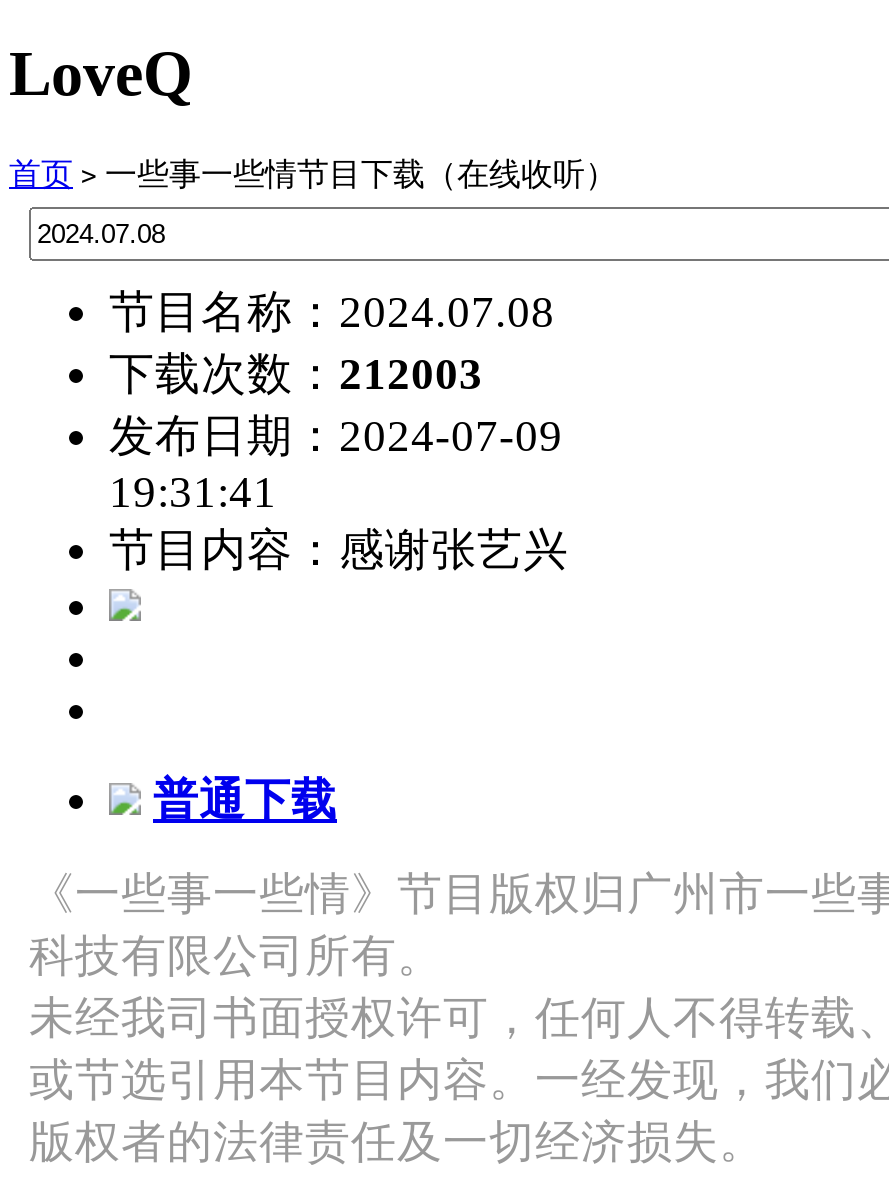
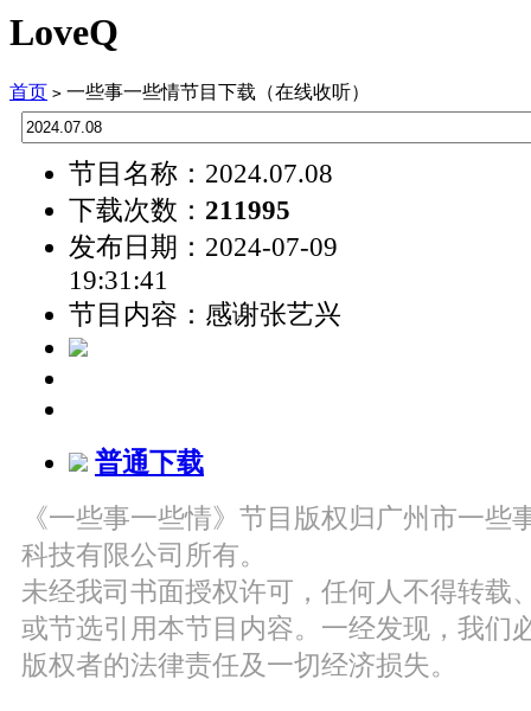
- 下载次数：212003
+ 下载次数：211995
